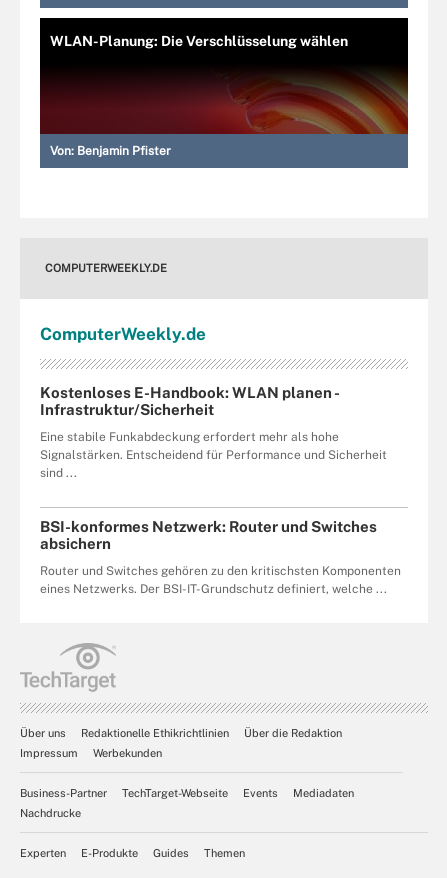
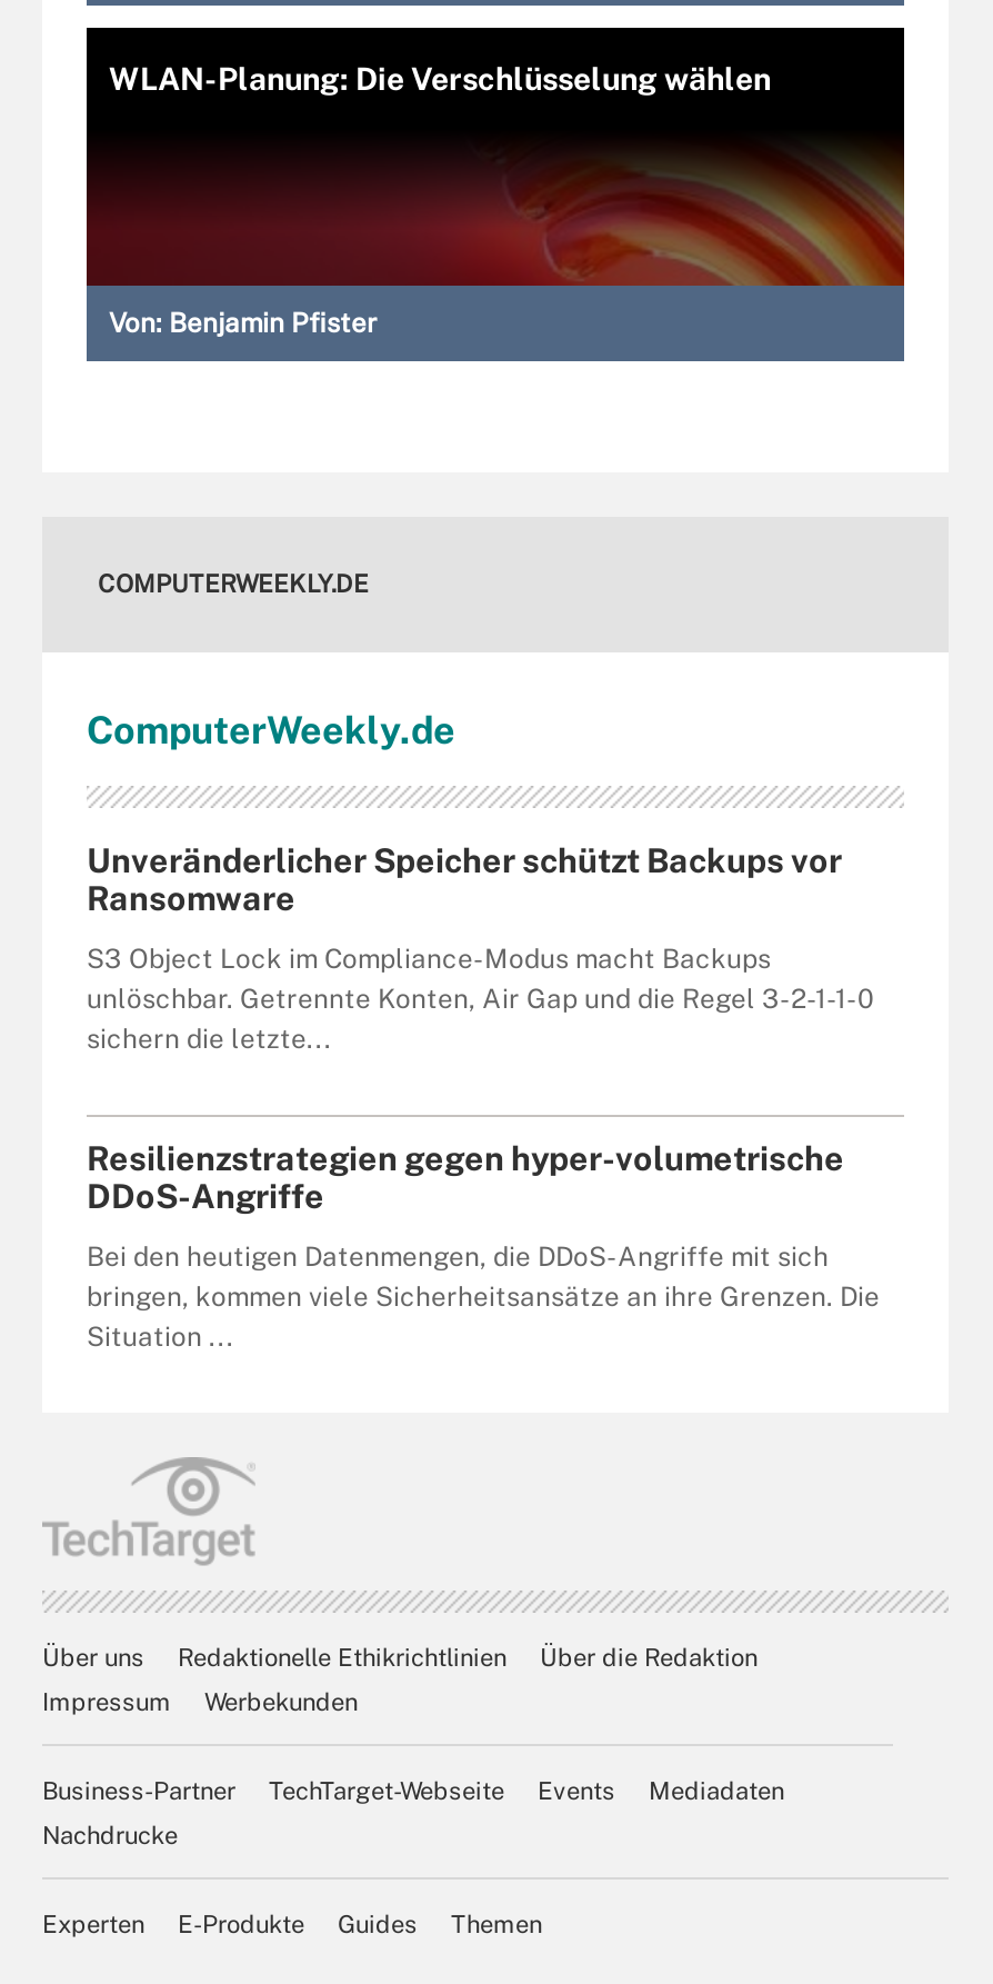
- Kostenloses E-Handbook: WLAN planen -
- Infrastruktur/Sicherheit
+ Unveränderlicher Speicher schützt Backups vor
+ Ransomware

- Eine stabile Funkabdeckung erfordert mehr als hohe
- Signalstärken. Entscheidend für Performance und Sicherheit
- sind ...
+ S3 Object Lock im Compliance-Modus macht Backups
+ unlöschbar. Getrennte Konten, Air Gap und die Regel 3-2-1-1-0
+ sichern die letzte...

- BSI-konformes Netzwerk: Router und Switches
- absichern
+ Resilienzstrategien gegen hyper-volumetrische
+ DDoS-Angriffe

- Router und Switches gehören zu den kritischsten Komponenten
- eines Netzwerks. Der BSI-IT-Grundschutz definiert, welche ...
+ Bei den heutigen Datenmengen, die DDoS-Angriffe mit sich
+ bringen, kommen viele Sicherheitsansätze an ihre Grenzen. Die
+ Situation ...
